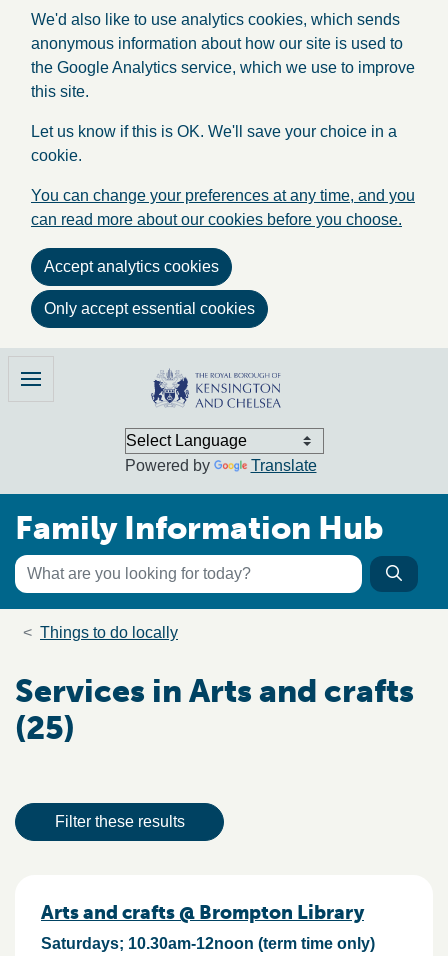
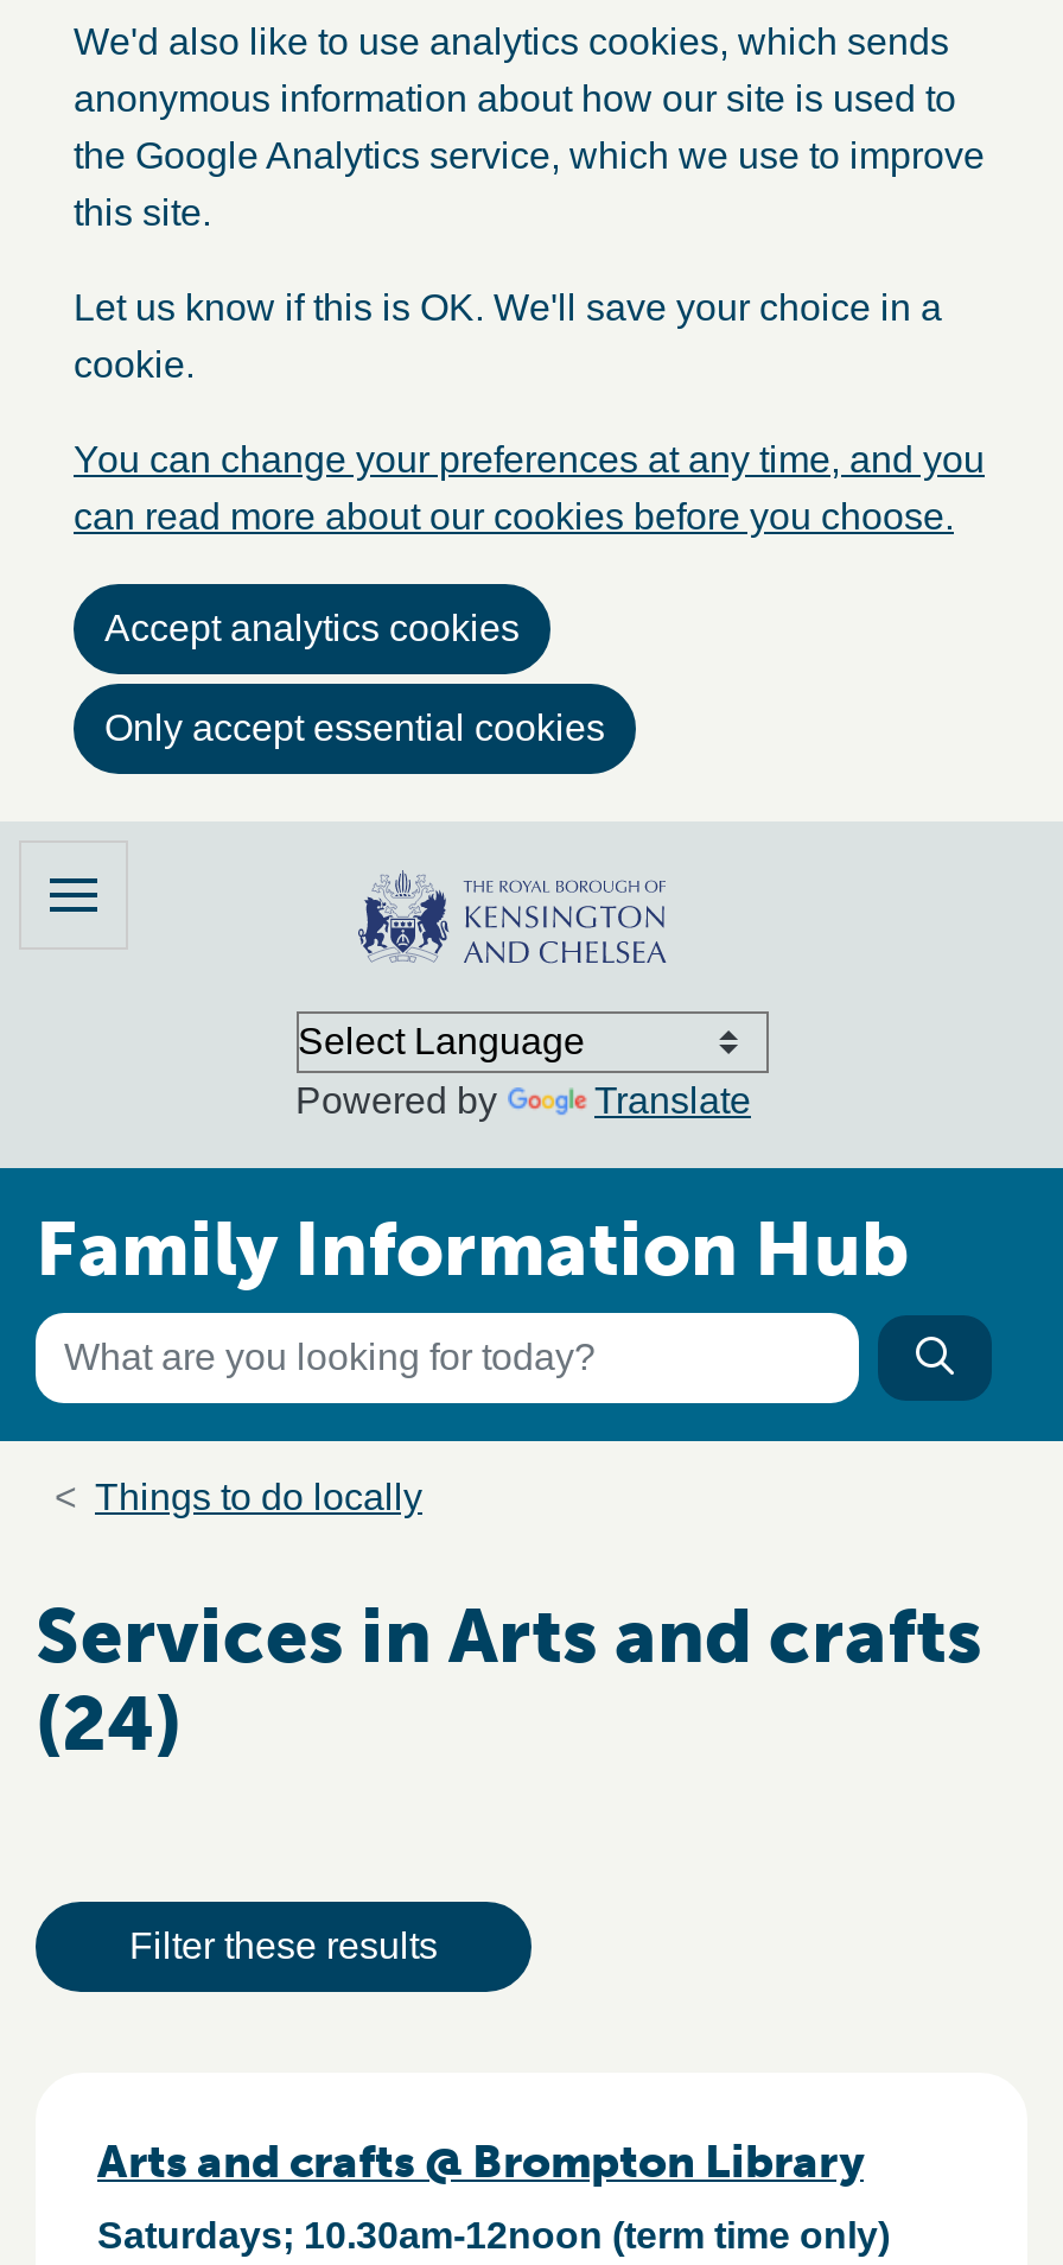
- (25)
+ (24)
